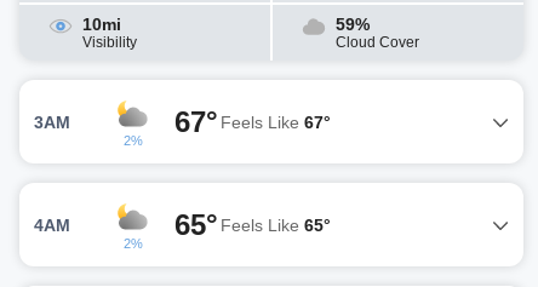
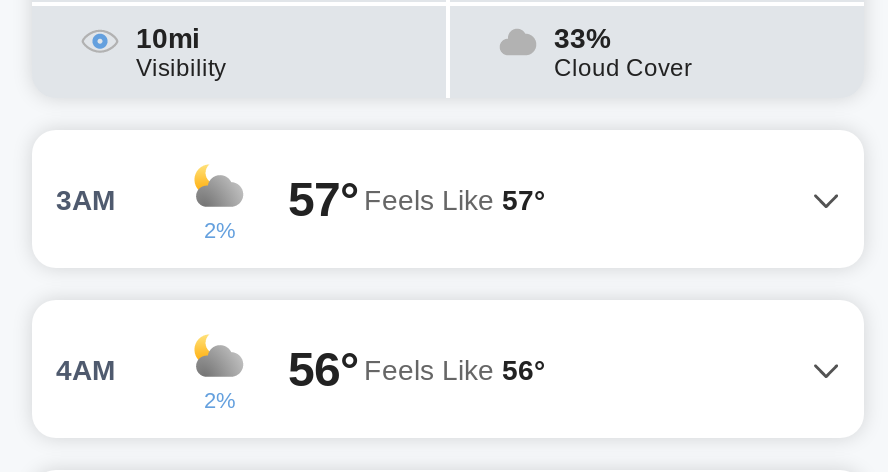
- 59%
+ 33%

- 67° Feels Like 67°
+ 57° Feels Like 57°

- 65° Feels Like 65°
+ 56° Feels Like 56°
